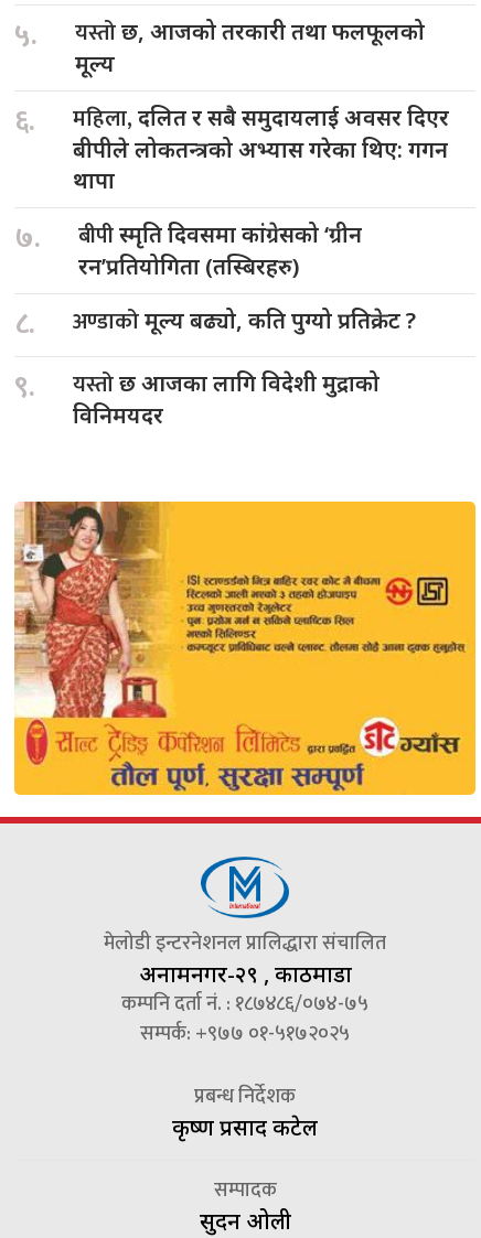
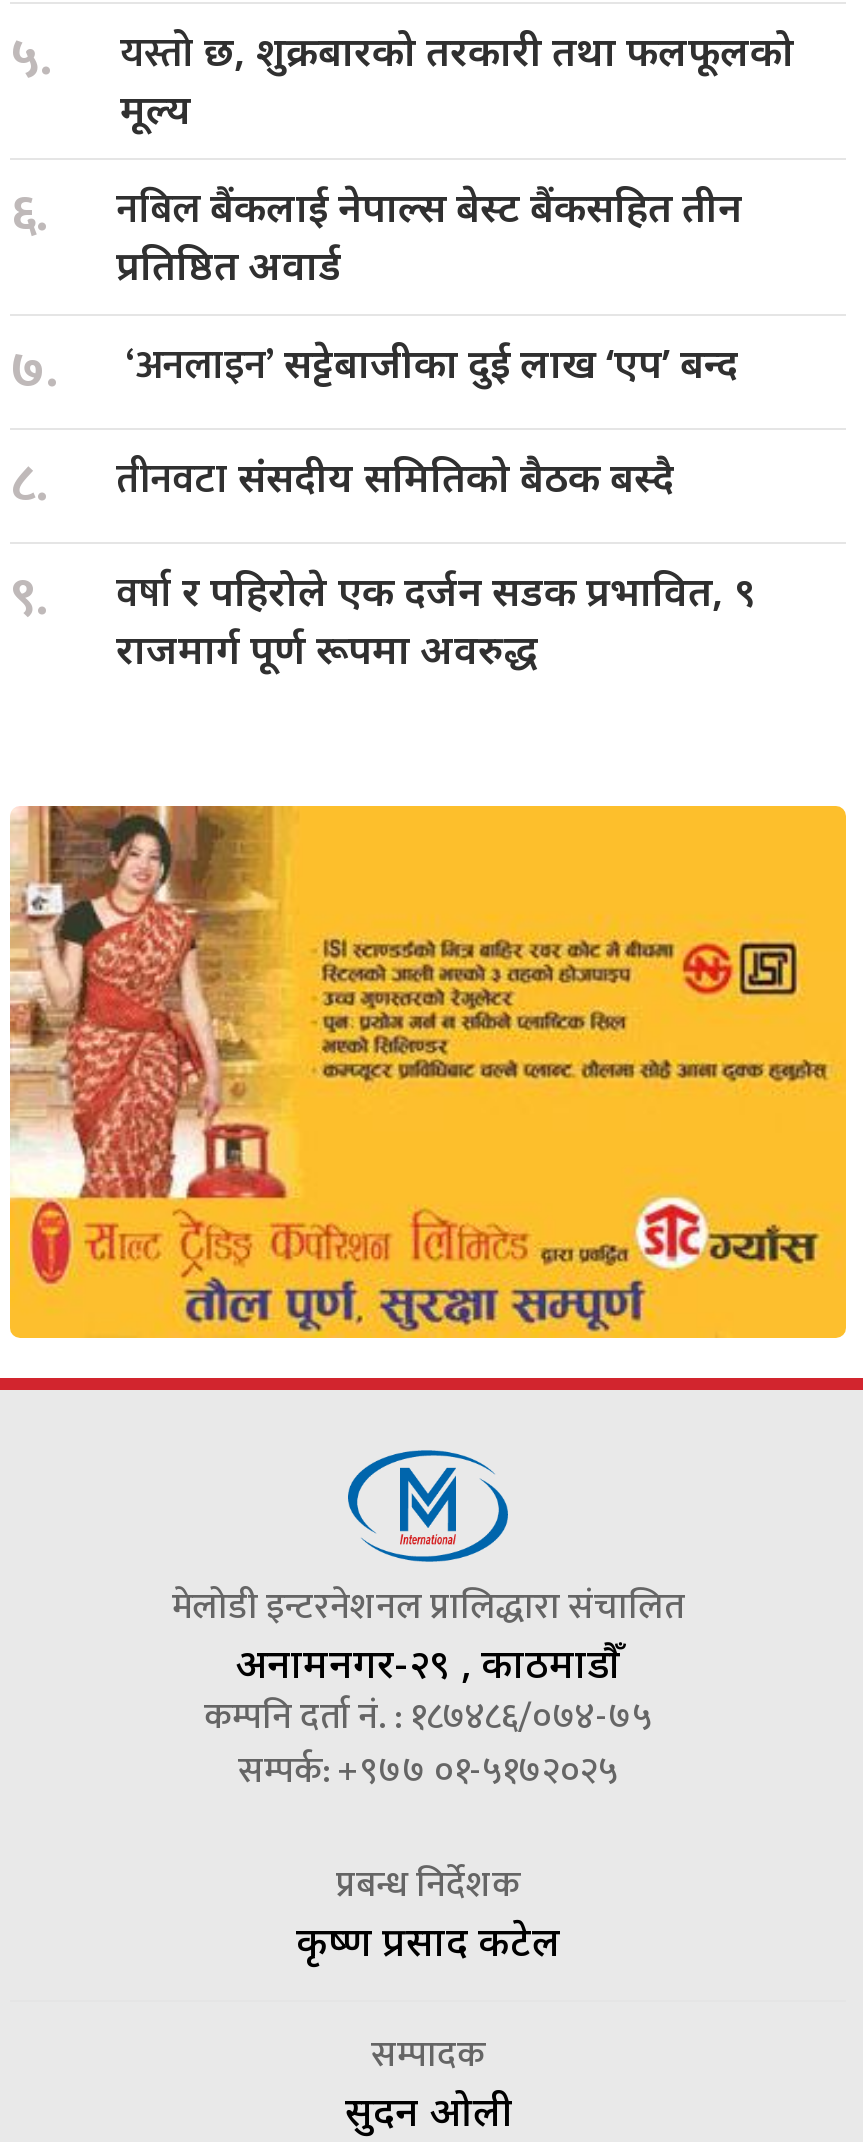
- यस्तोछ, आजको तरकारी तथा फलफूलको
+ यस्तोछ, शुक्रबारको तरकारी तथा फलफूलको

- महिला, दलित र सबै समुदायलाई अवसर दिएर
- बीपीले लोकतन्त्रको अभ्यास गरेका थिए: गगन
- थापा
+ नबिलबैंकलाई नेपाल्स बेस्ट बैंकसहित तीन
+ प्रतिष्ठित अवार्ड

- बीपीस्मृति दिवसमा कांग्रेसको ‘ग्रीन
- रन’प्रतियोगिता (तस्बिरहरु)
+ ‘अनलाइन’सट्टेबाजीका दुई लाख ‘एप’ बन्द

- अण्डाकोमूल्य बढ्यो, कति पुग्यो प्रतिक्रेट ?
+ तीनवटासंसदीय समितिको बैठक बस्दै

- यस्तोछ आजका लागि विदेशी मुद्राको
- विनिमयदर
+ वर्षार पहिरोले एक दर्जन सडक प्रभावित, ९
+ राजमार्ग पूर्ण रूपमा अवरुद्ध
